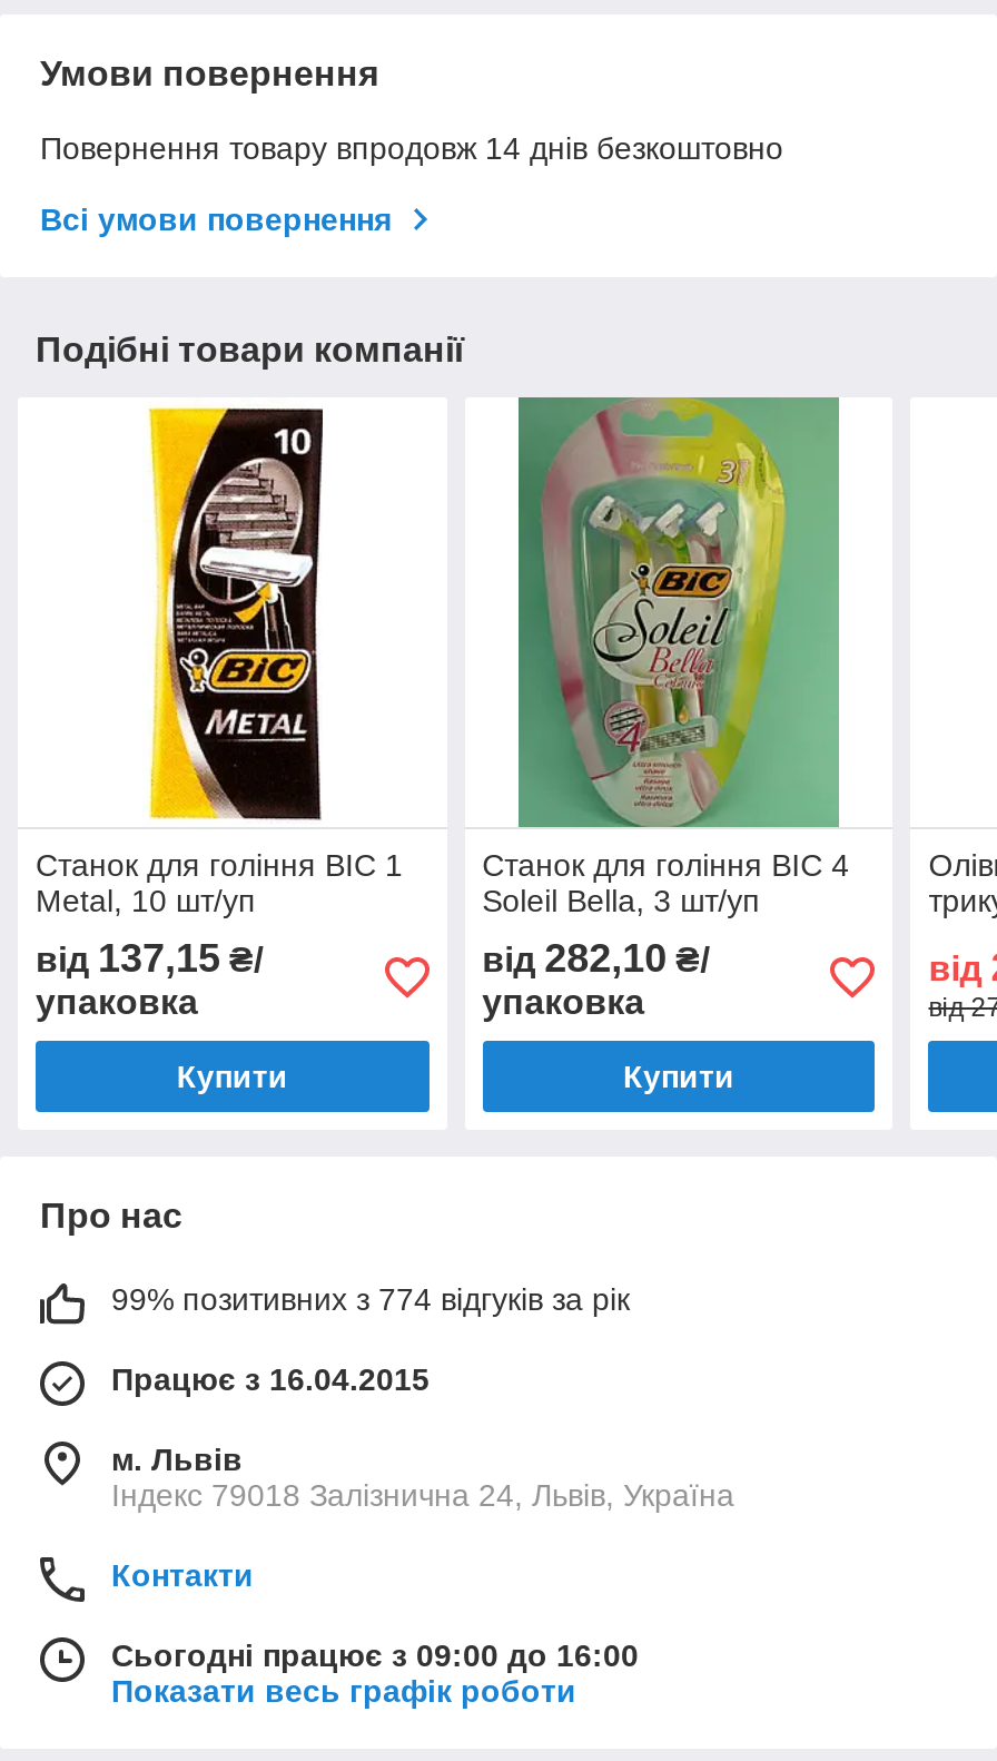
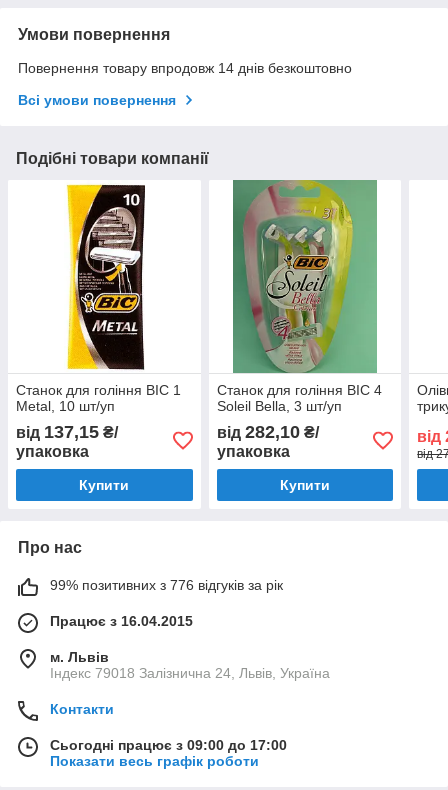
- 99% позитивних з 774 відгуків за рік
+ 99% позитивних з 776 відгуків за рік

- Сьогодні працює з 09:00 до 16:00
+ Сьогодні працює з 09:00 до 17:00
